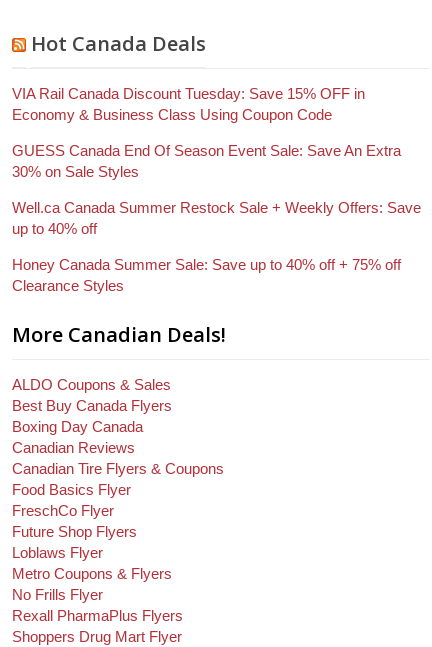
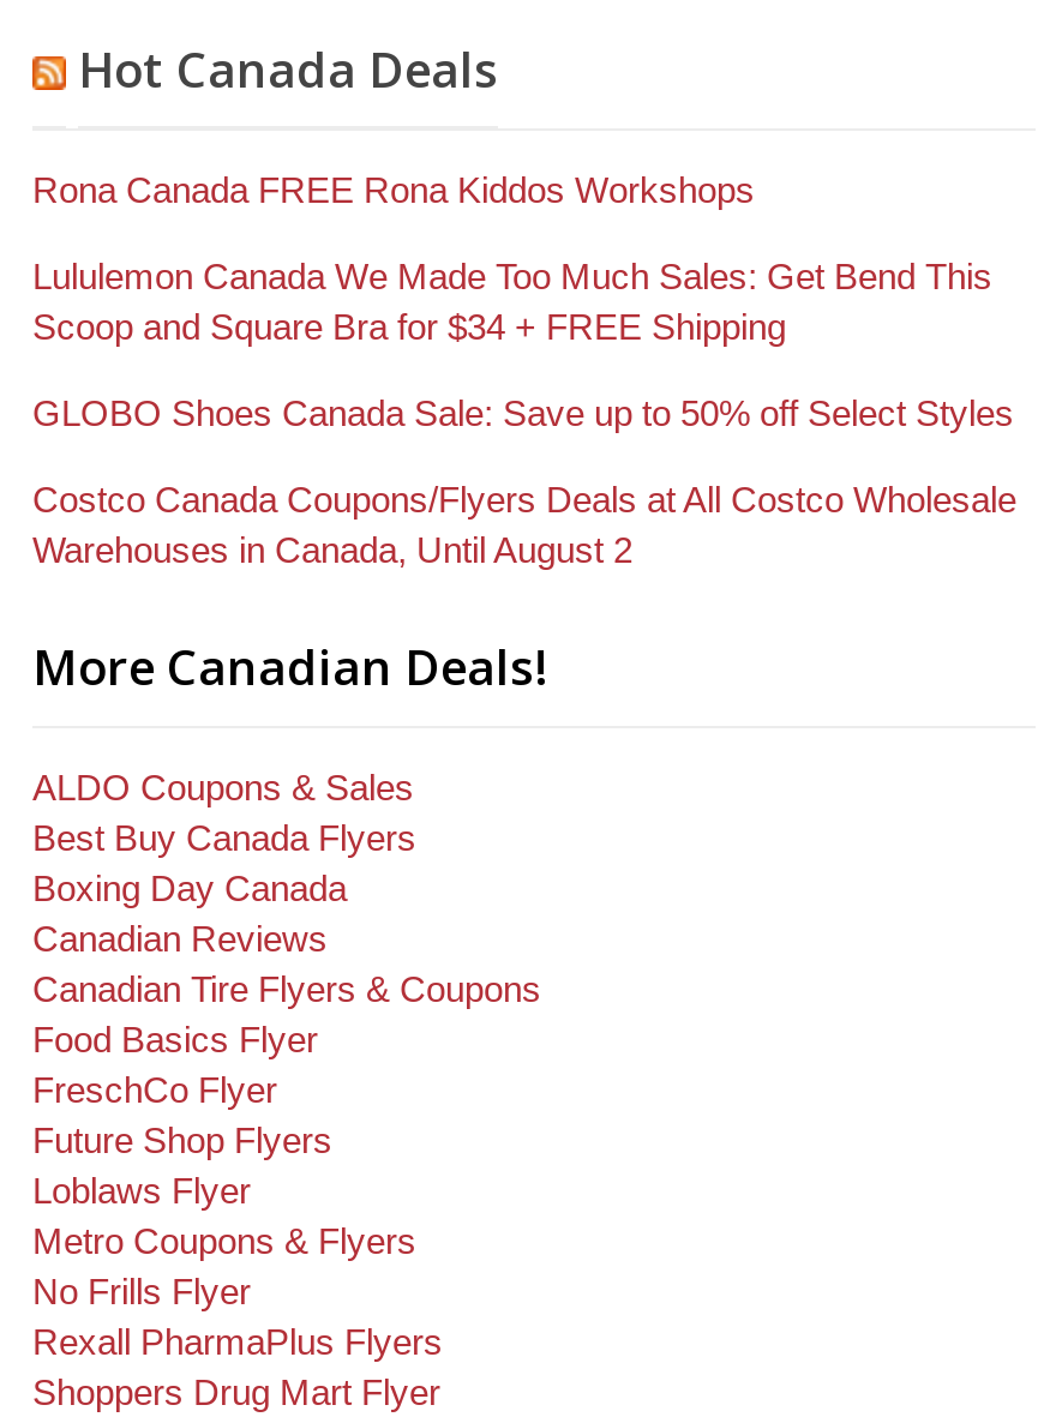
- VIA Rail Canada Discount Tuesday: Save 15% OFF in
- Economy & Business Class Using Coupon Code
+ Rona Canada FREE Rona Kiddos Workshops

- GUESS Canada End Of Season Event Sale: Save An Extra
- 30% on Sale Styles
+ Lululemon Canada We Made Too Much Sales: Get Bend This
+ Scoop and Square Bra for $34 + FREE Shipping

- Well.ca Canada Summer Restock Sale + Weekly Offers: Save
- up to 40% off
+ GLOBO Shoes Canada Sale: Save up to 50% off Select Styles

- Honey Canada Summer Sale: Save up to 40% off + 75% off
- Clearance Styles
+ Costco Canada Coupons/Flyers Deals at All Costco Wholesale
+ Warehouses in Canada, Until August 2
